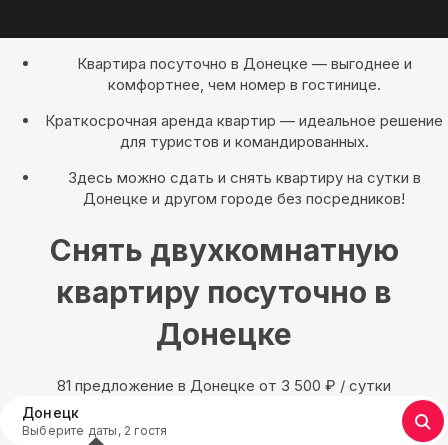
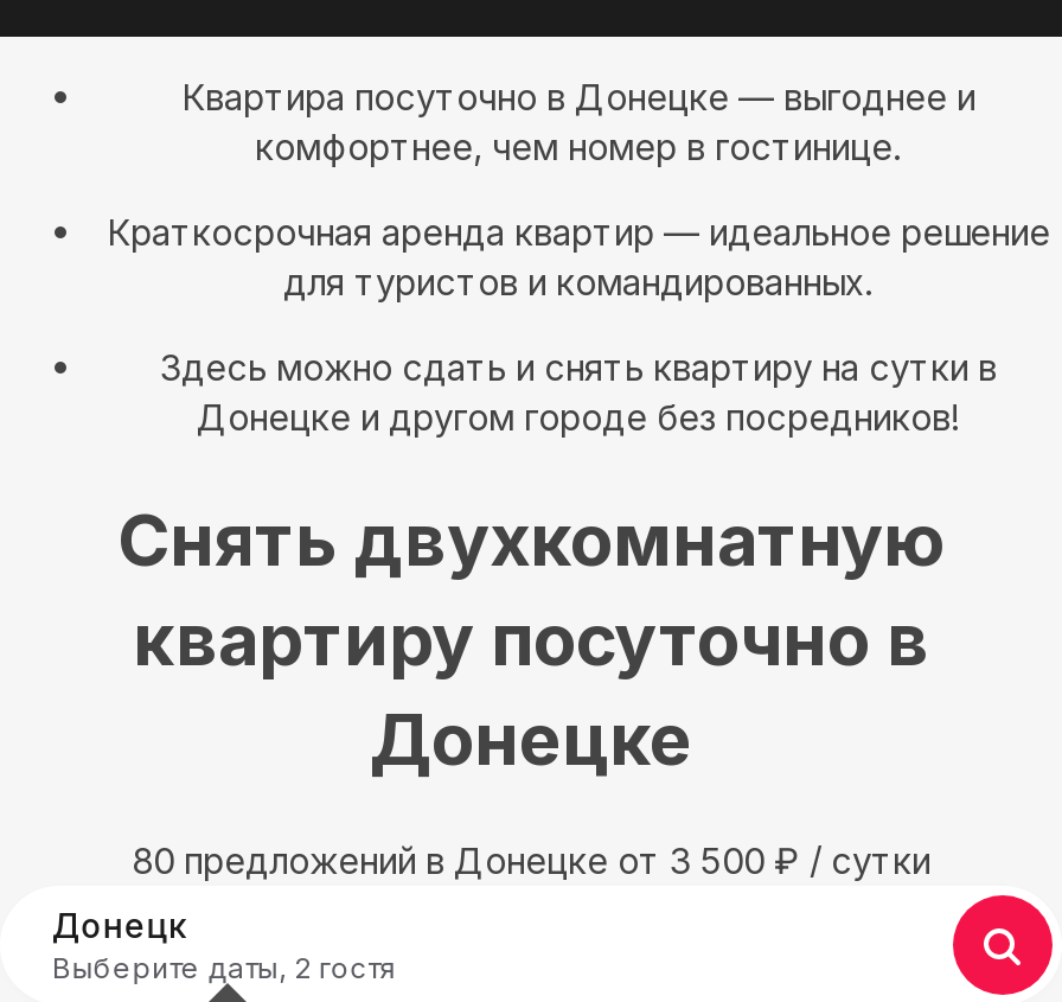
- 81 предложение в Донецке oт 3 500 ₽ / сутки
+ 80 предложений в Донецке oт 3 500 ₽ / сутки
